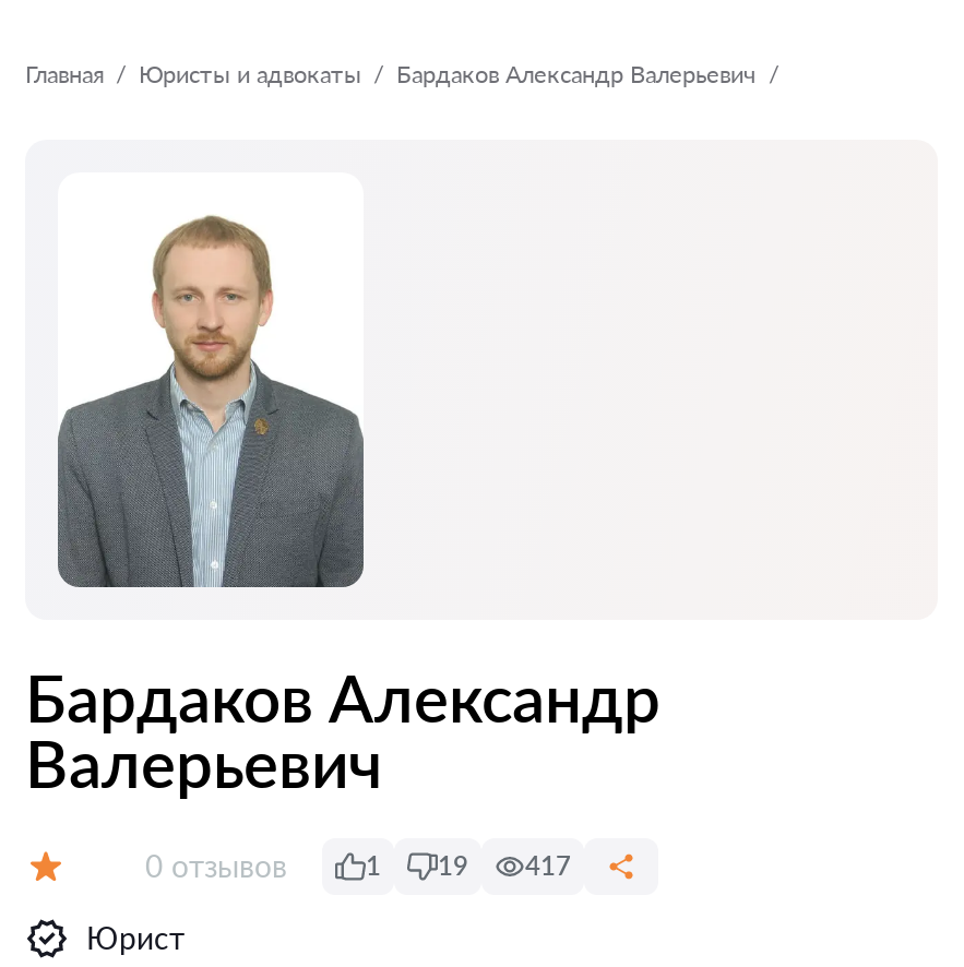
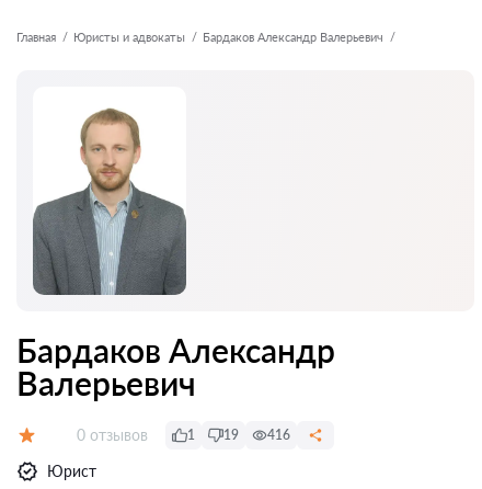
- 1 19 417
+ 1 19 416
